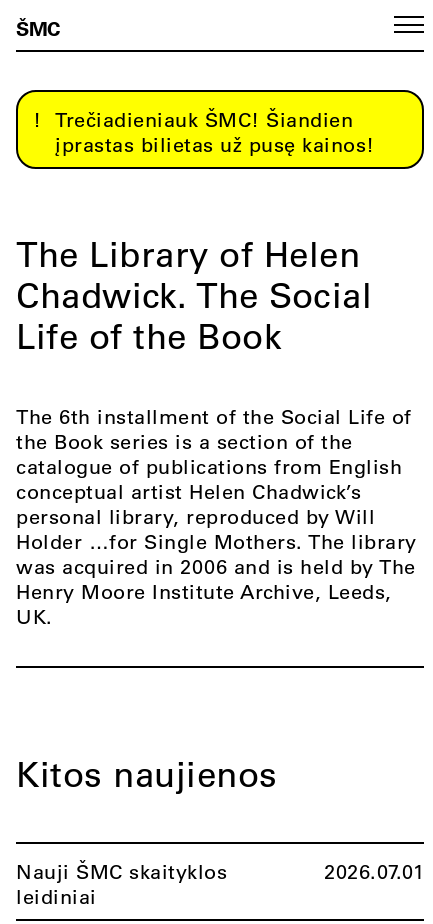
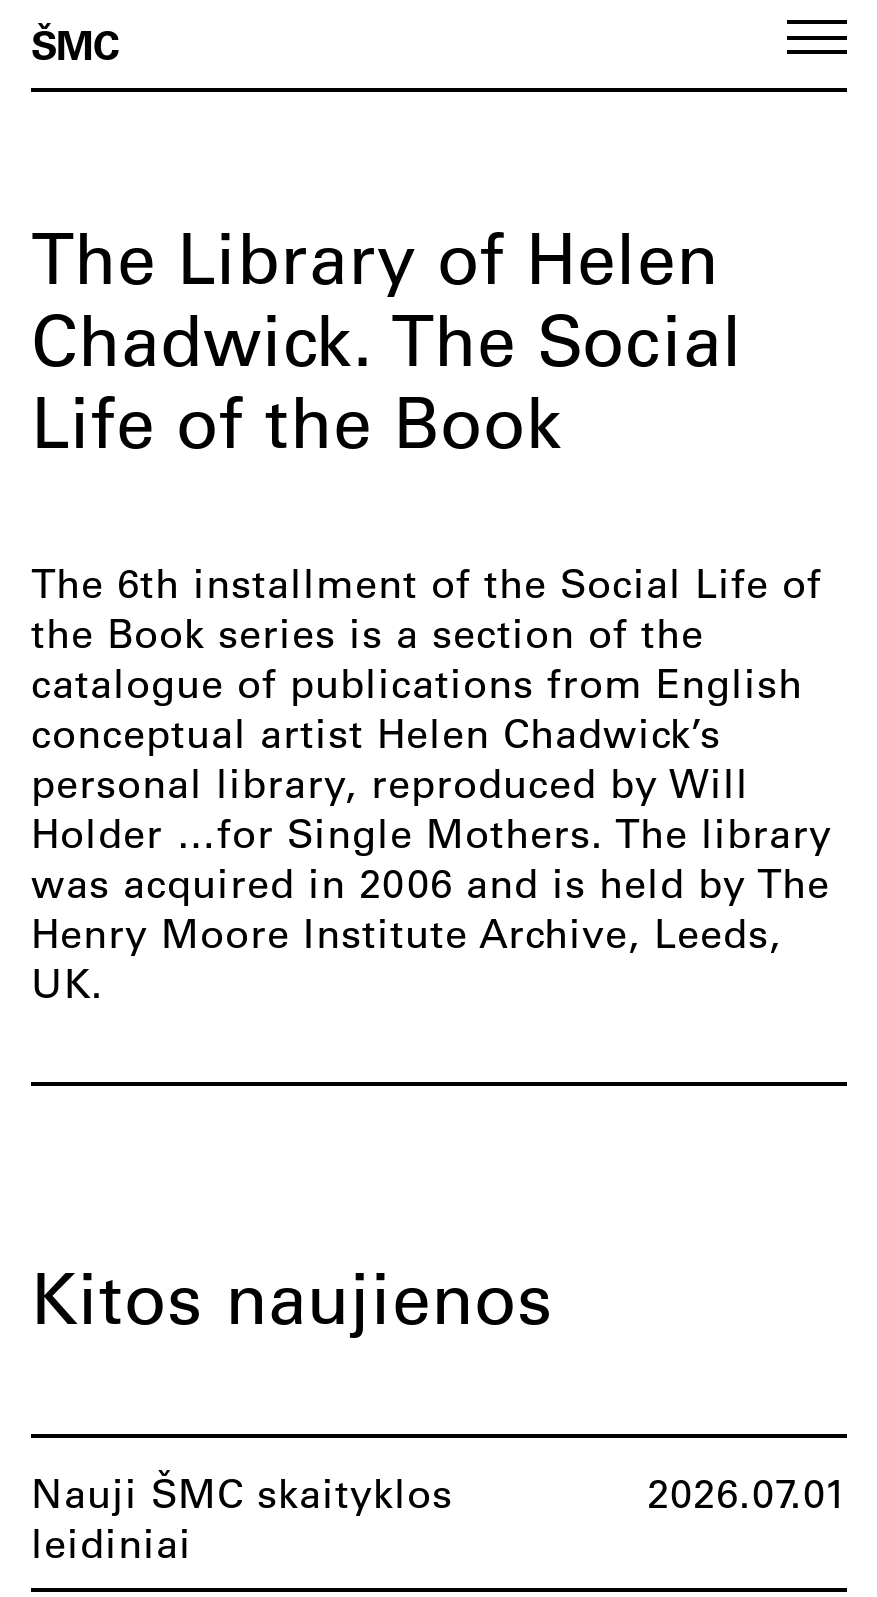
- Trečiadieniauk ŠMC! Šiandien
- įprastas bilietas už pusę kainos!
